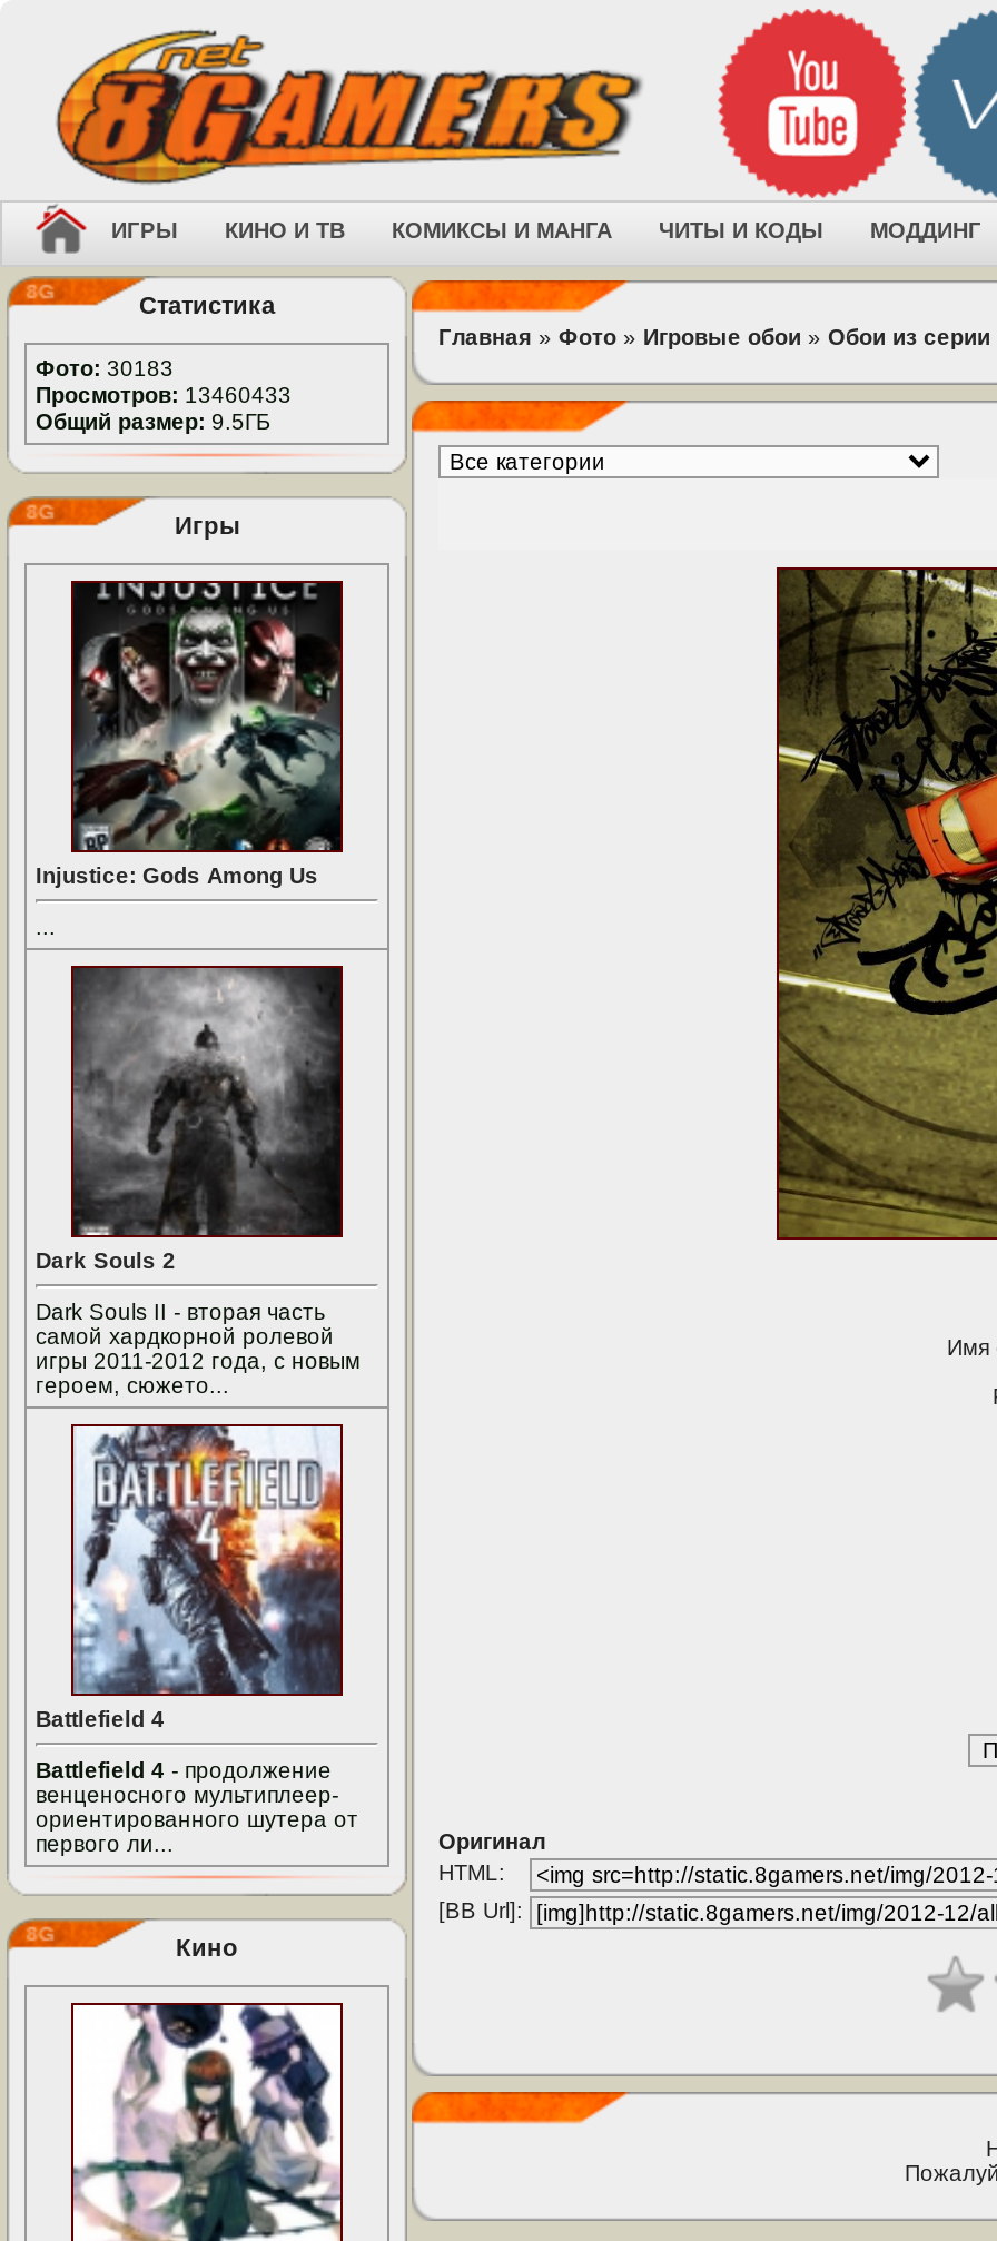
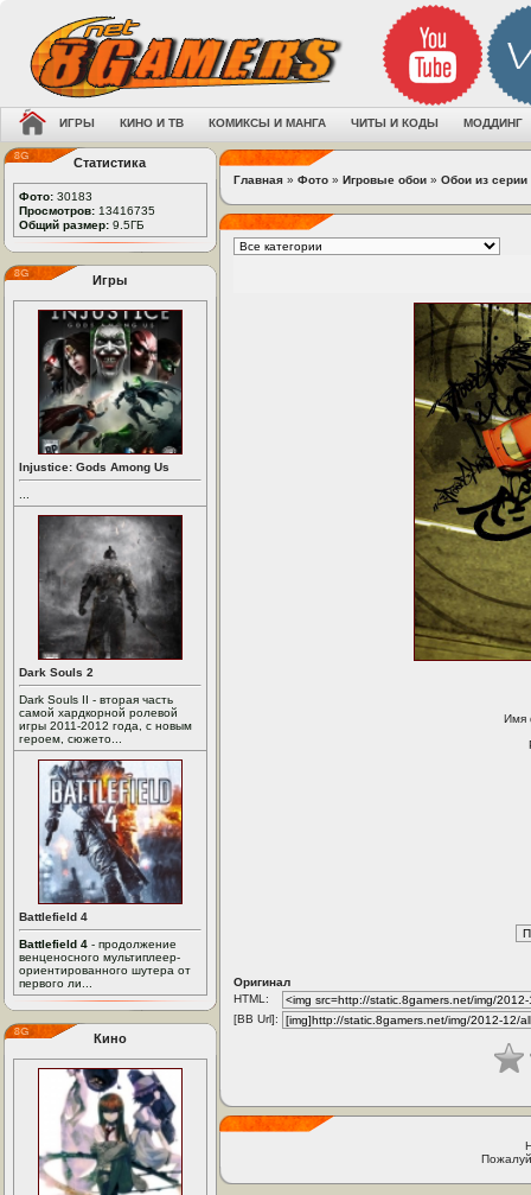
- Просмотров: 13460433
+ Просмотров: 13416735
